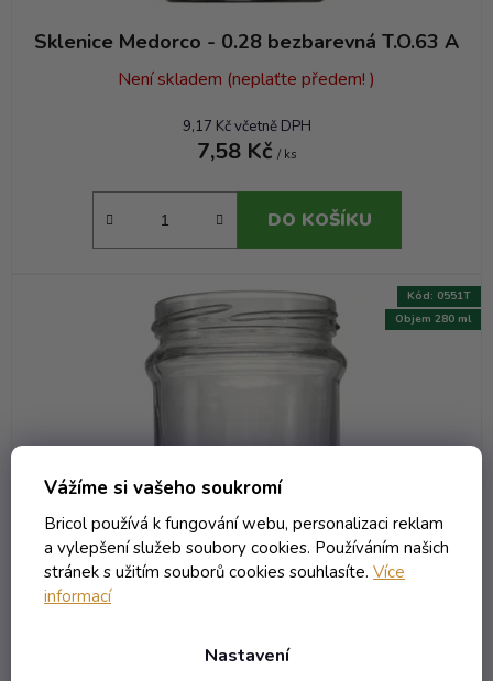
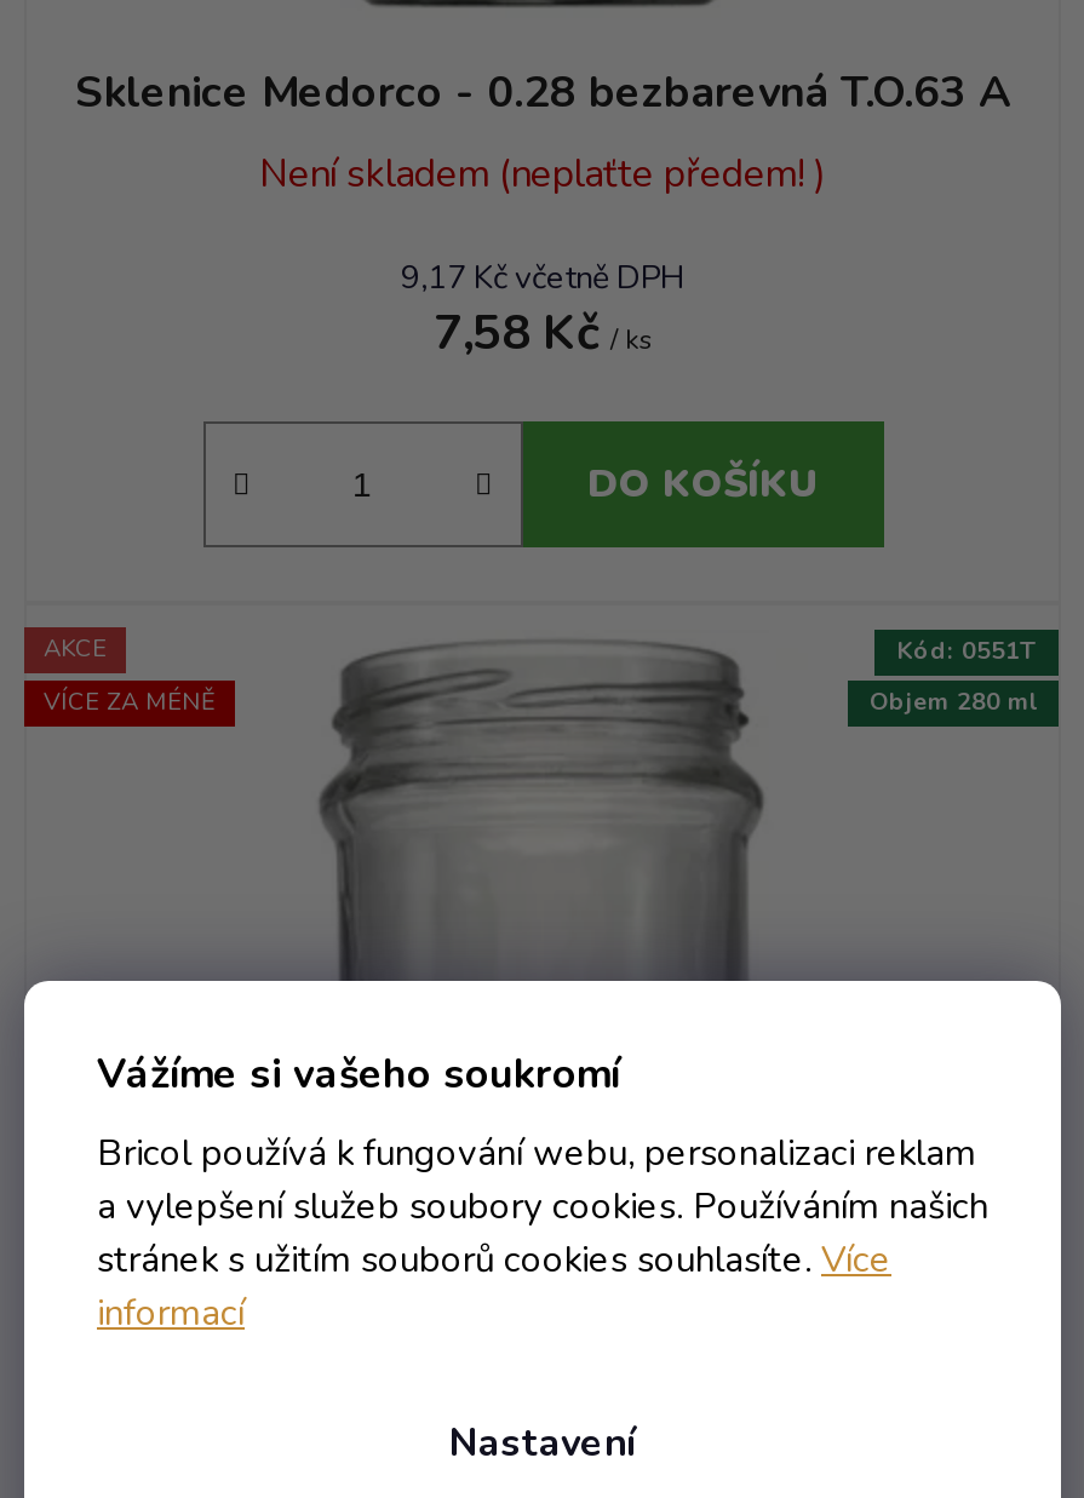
+ AKCE
+ VÍCE ZA MÉNĚ
